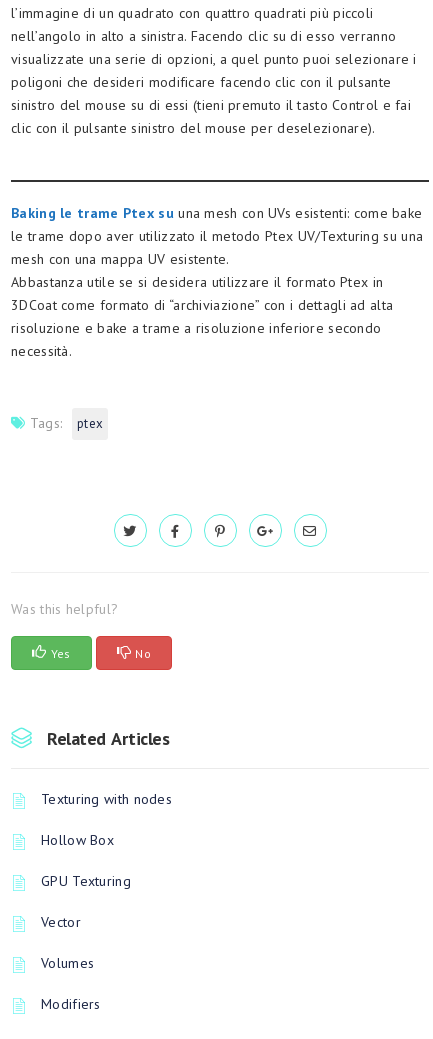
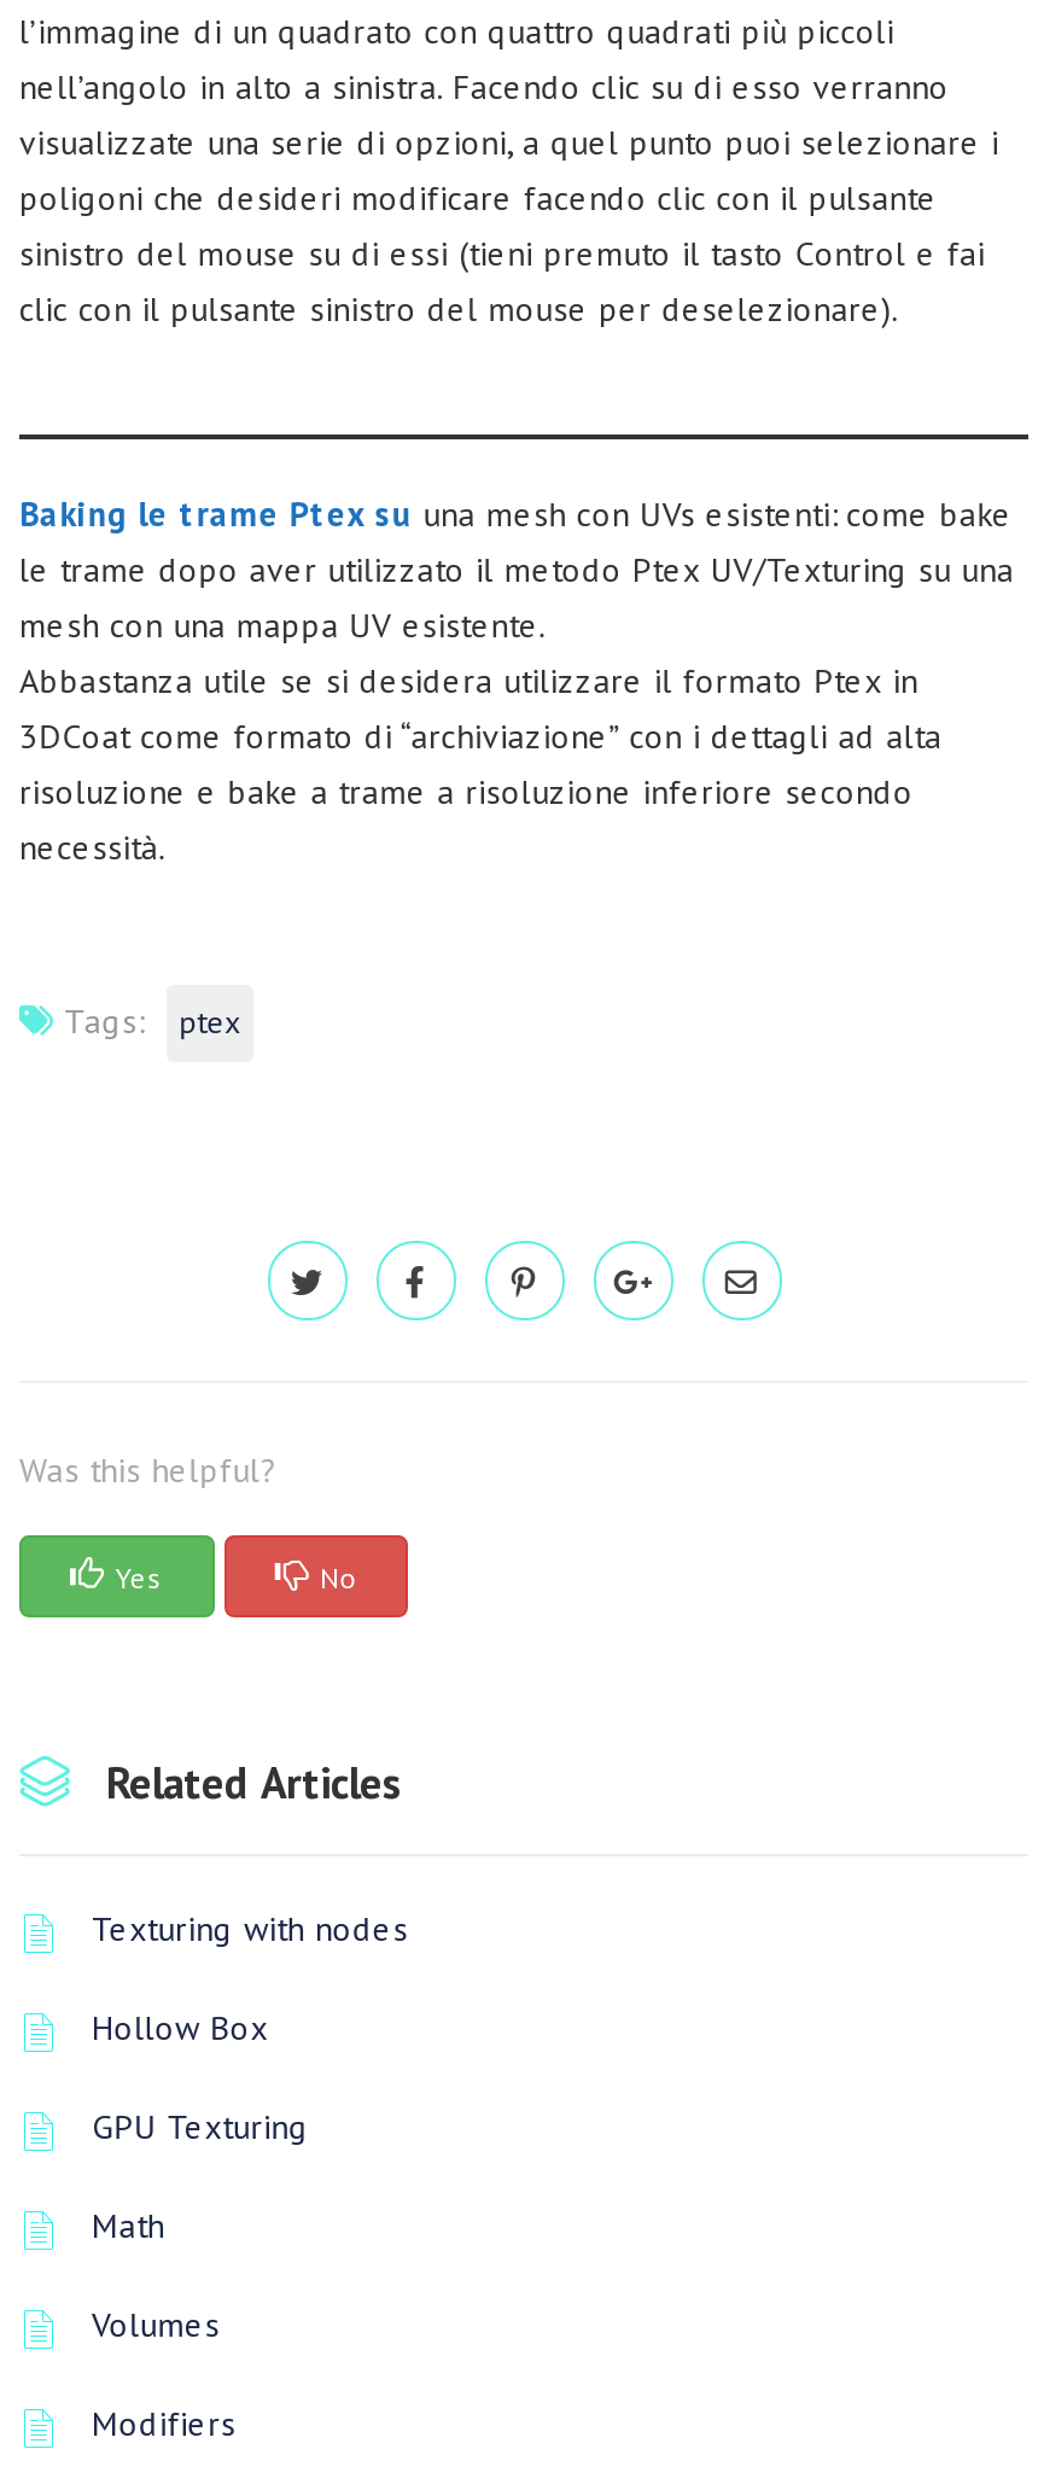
- Vector
+ Math
